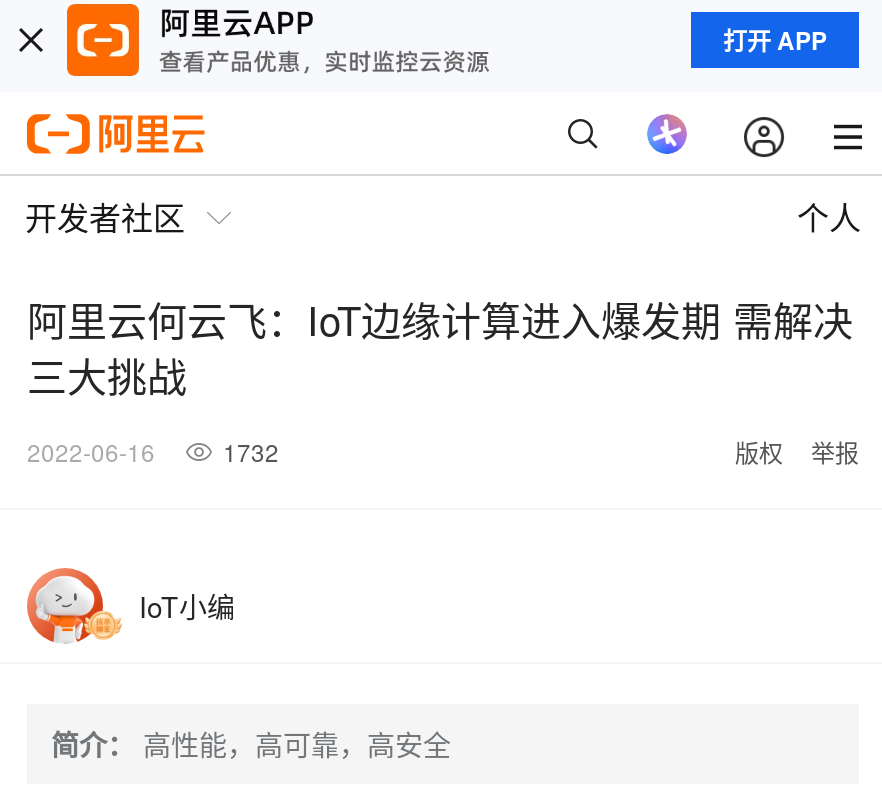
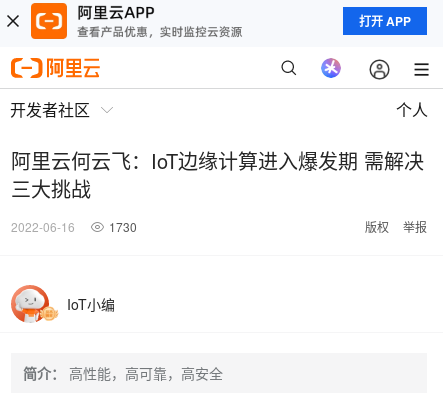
- 2022-06-16 1732
+ 2022-06-16 1730
